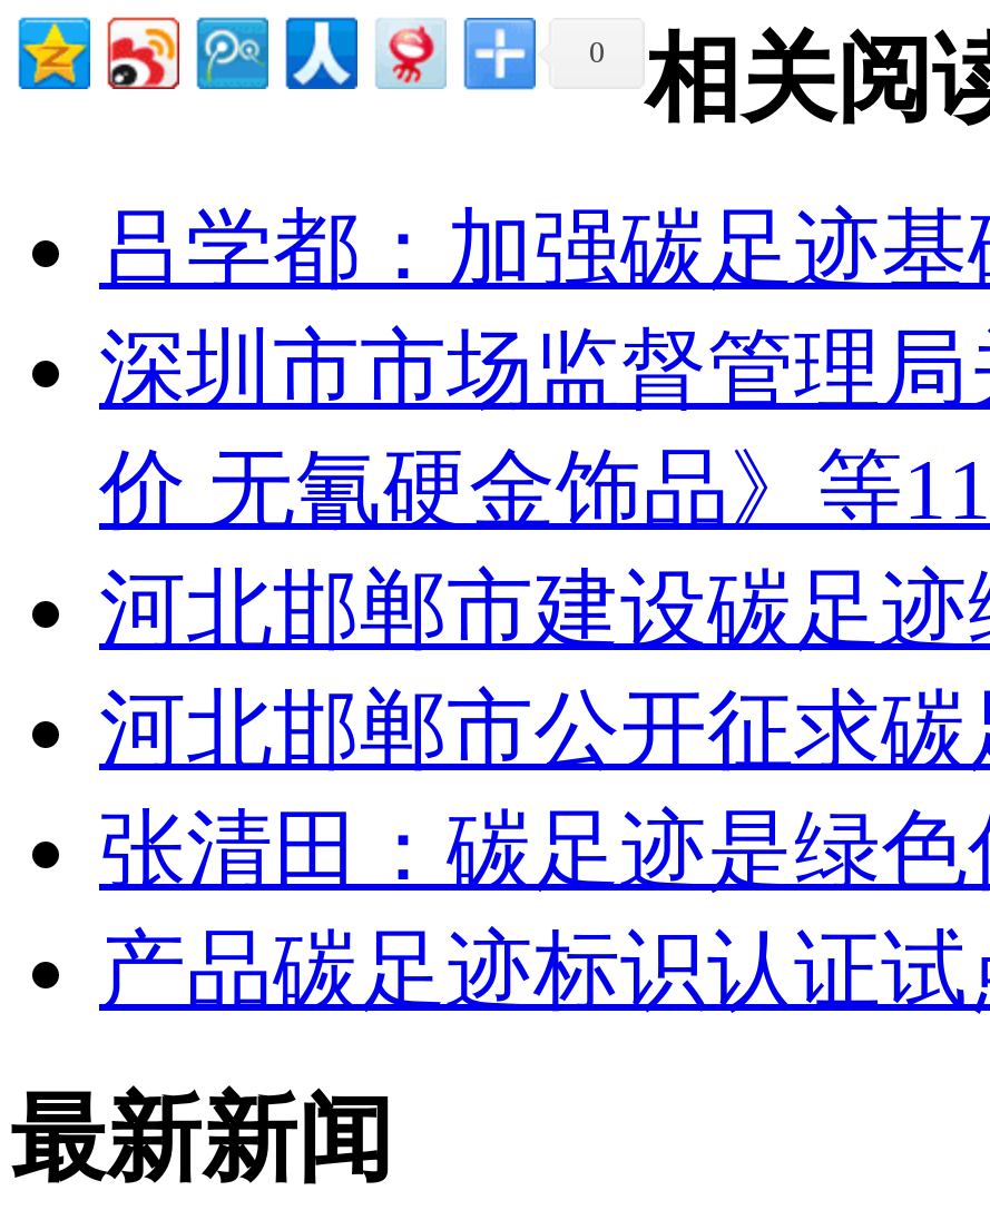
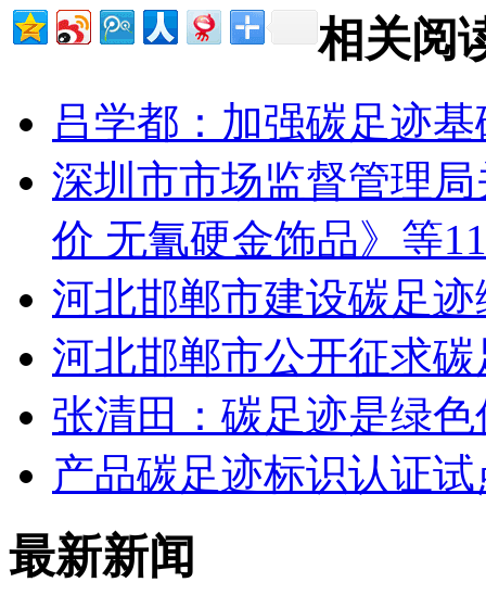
- 0
